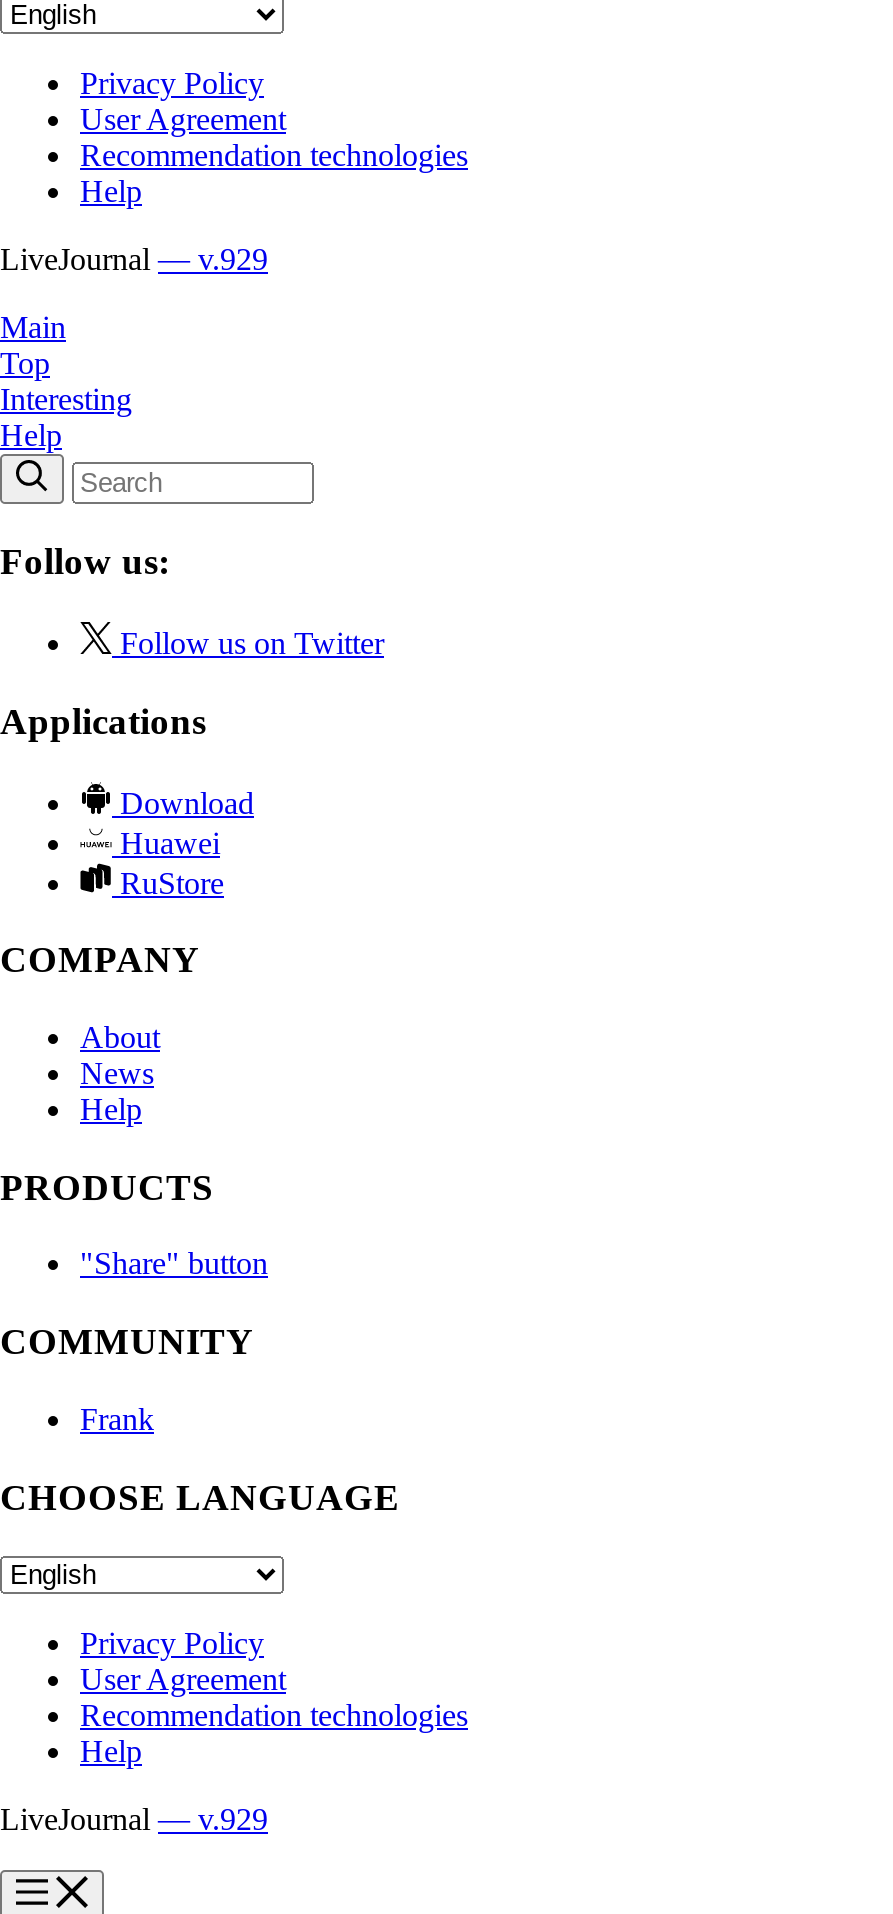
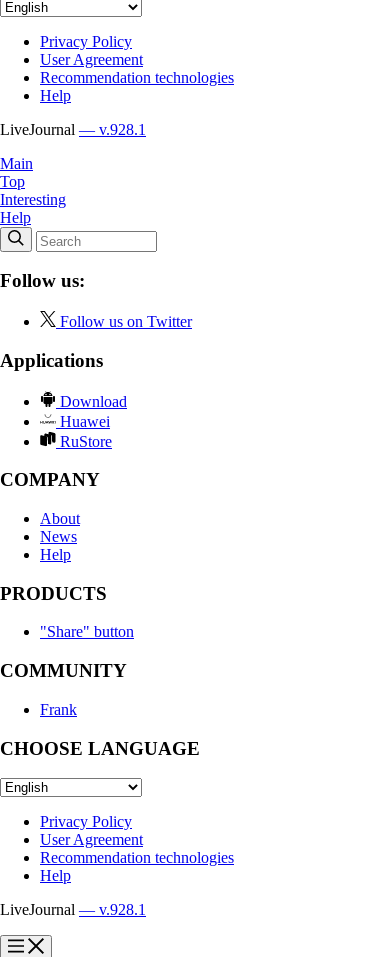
- LiveJournal — v.929
+ LiveJournal — v.928.1

- LiveJournal — v.929
+ LiveJournal — v.928.1
